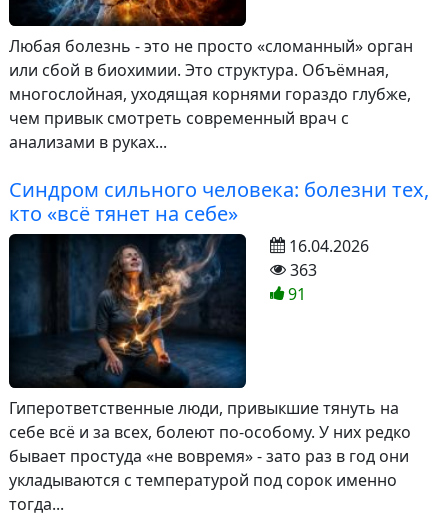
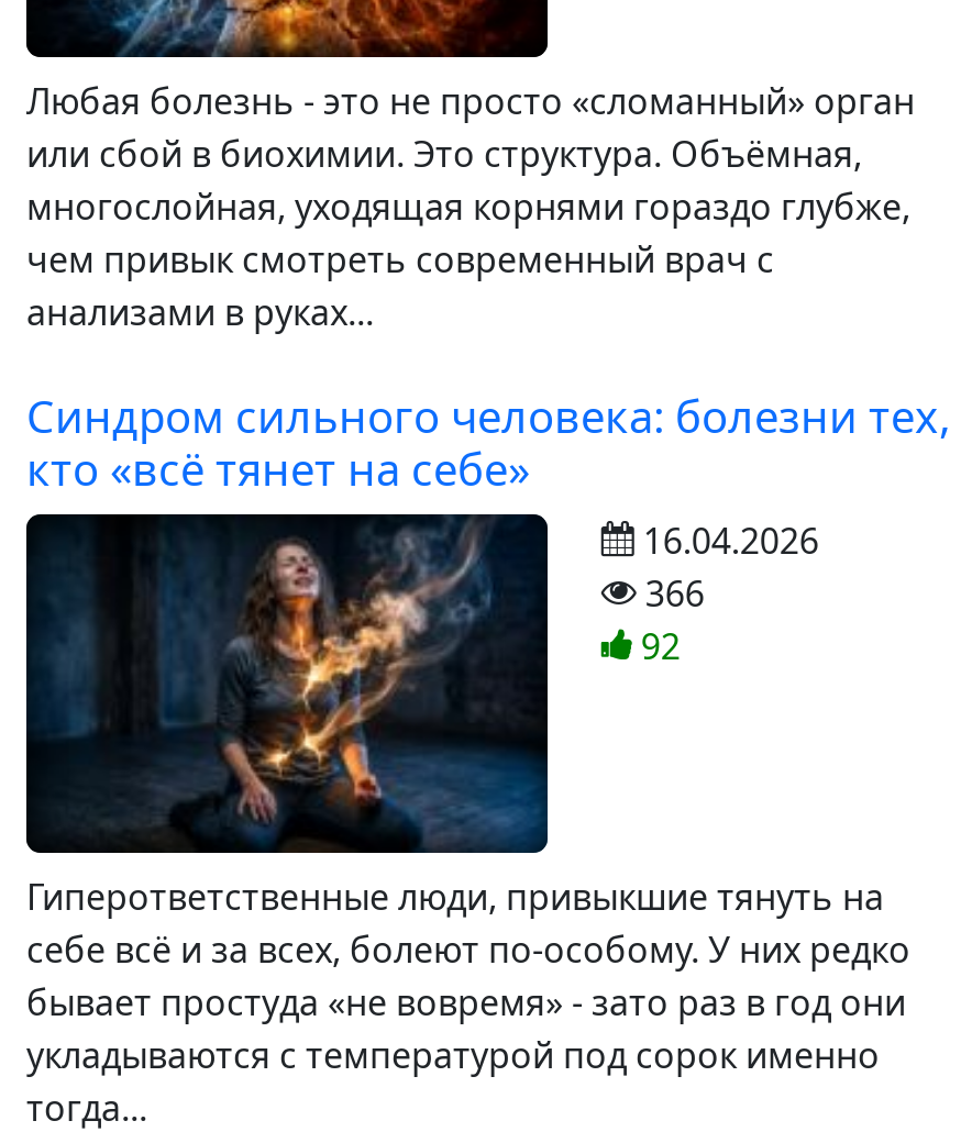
- 363
+ 366

- 91
+ 92
